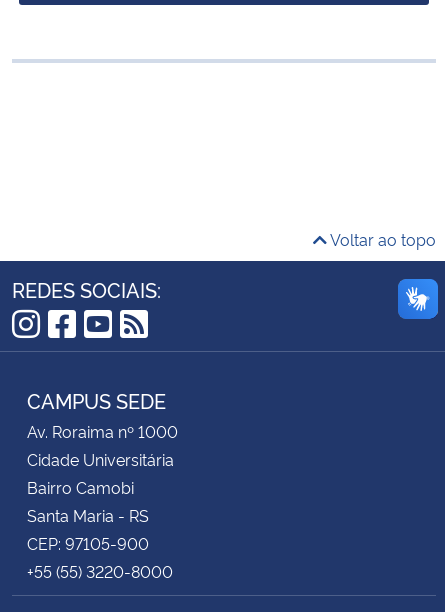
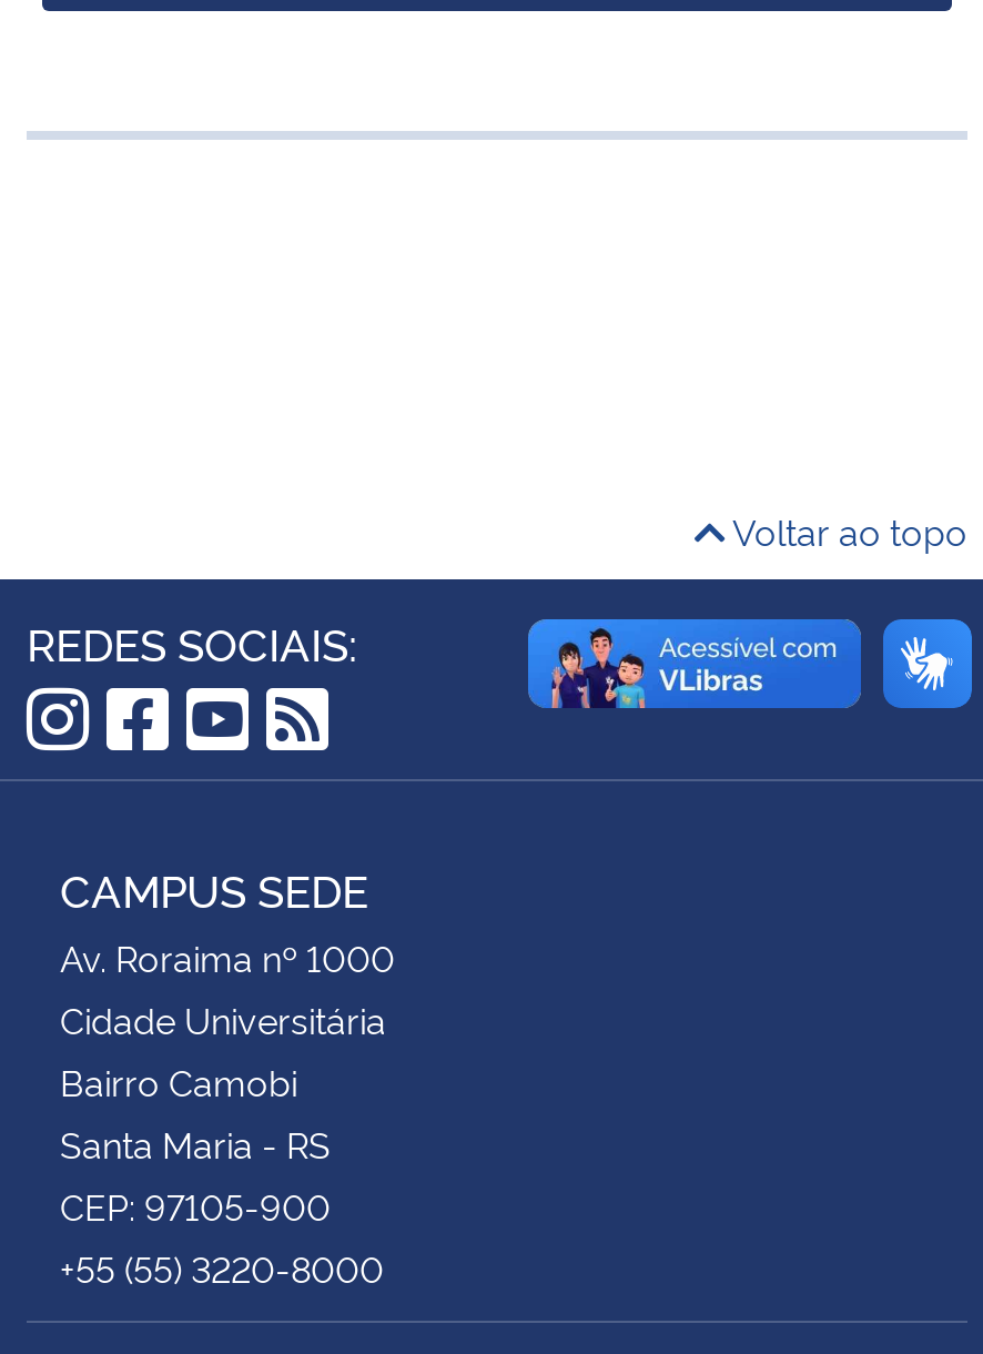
+ [image]
